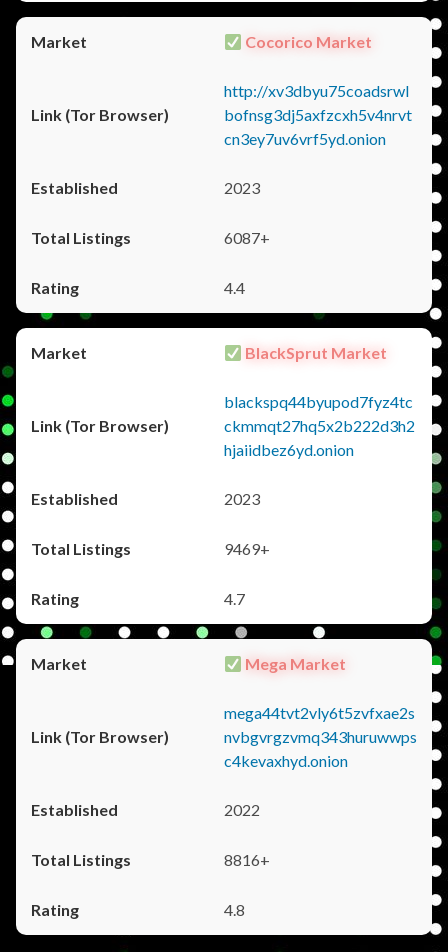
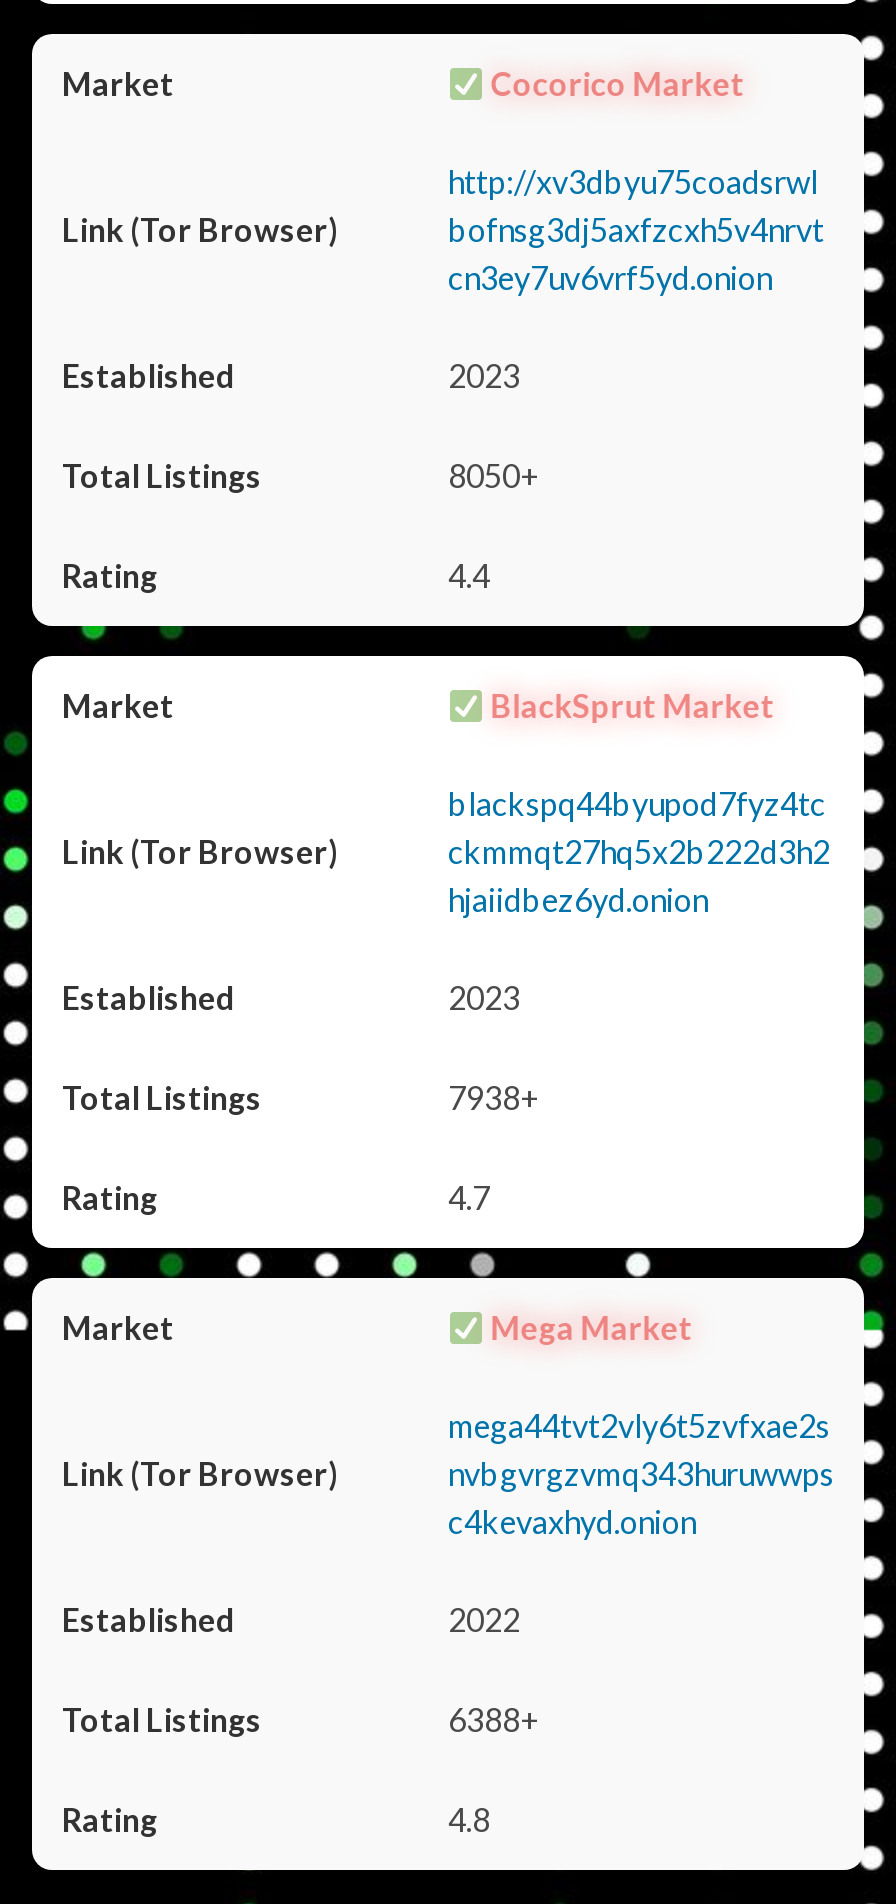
- 6087+
+ 8050+

- 9469+
+ 7938+

- 8816+
+ 6388+
